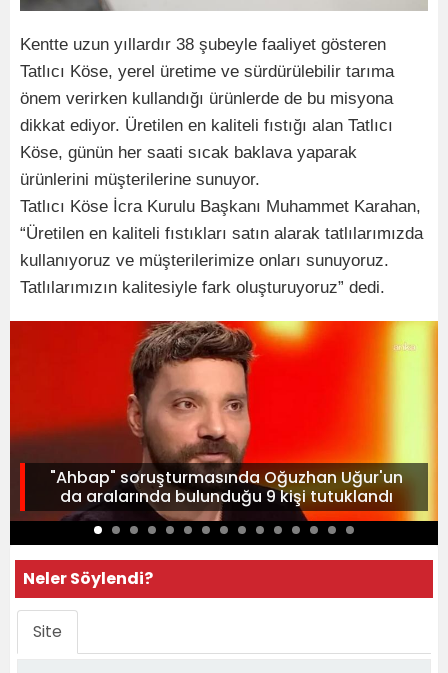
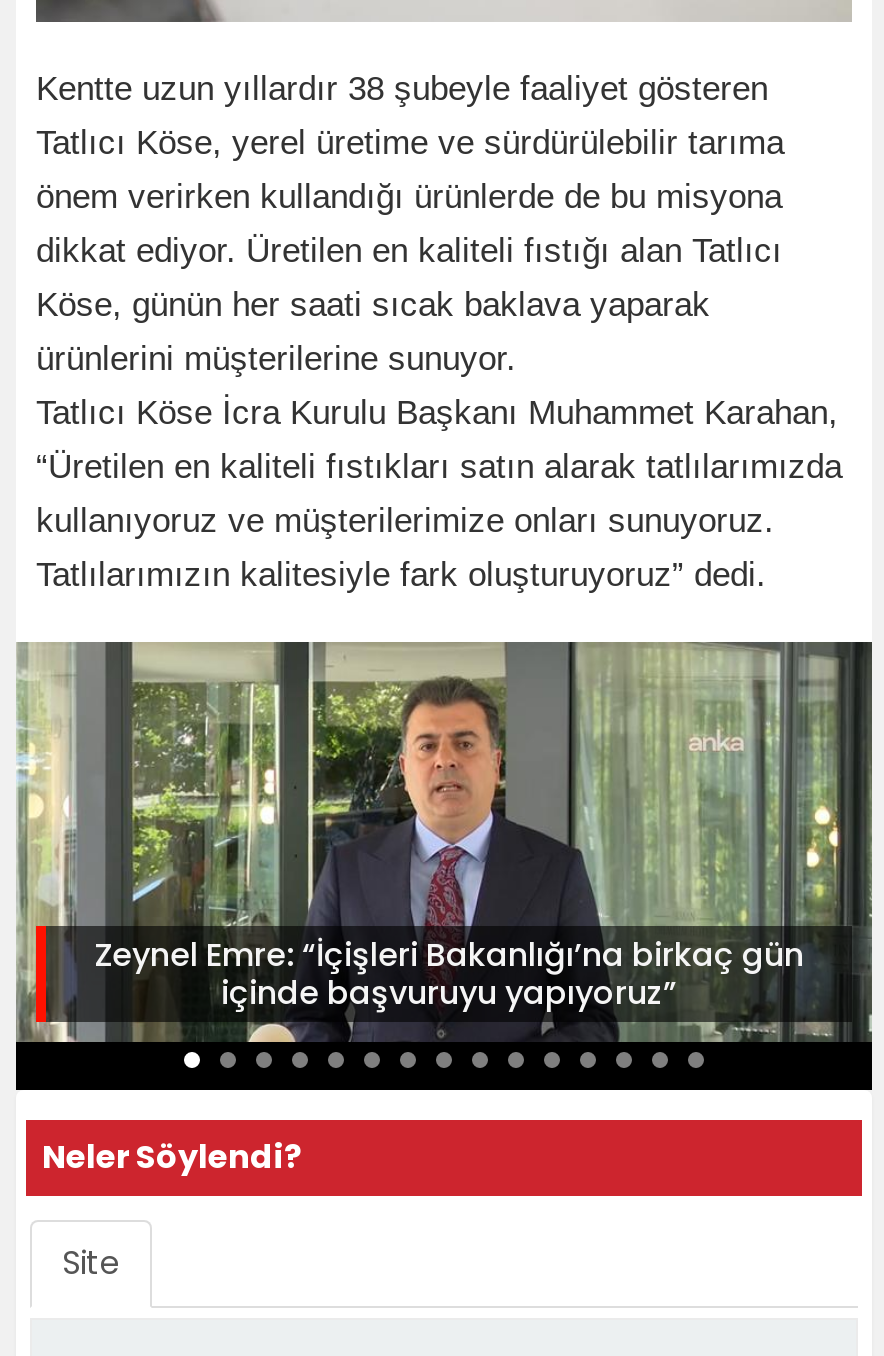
- [image]
- "Ahbap" soruşturmasında Oğuzhan Uğur'un
- da aralarında bulunduğu 9 kişi tutuklandı
+ [image]
+ Zeynel Emre: “İçişleri Bakanlığı’na birkaç gün
+ içinde başvuruyu yapıyoruz”
